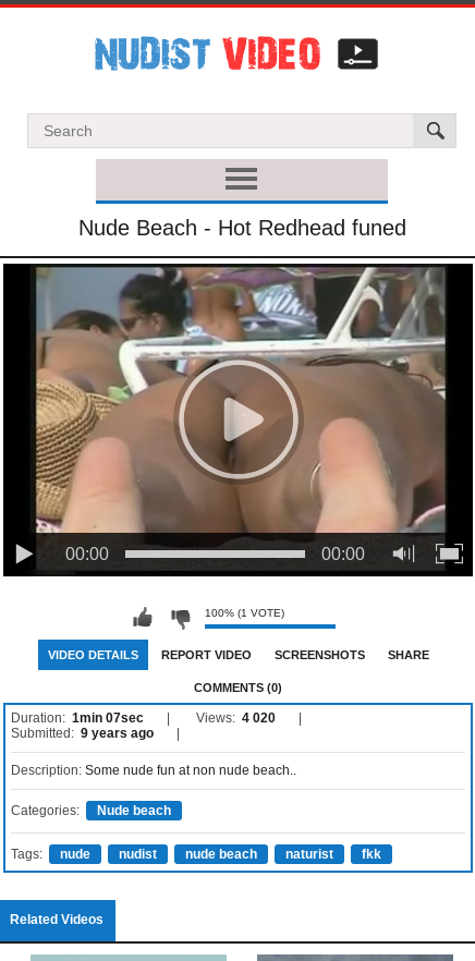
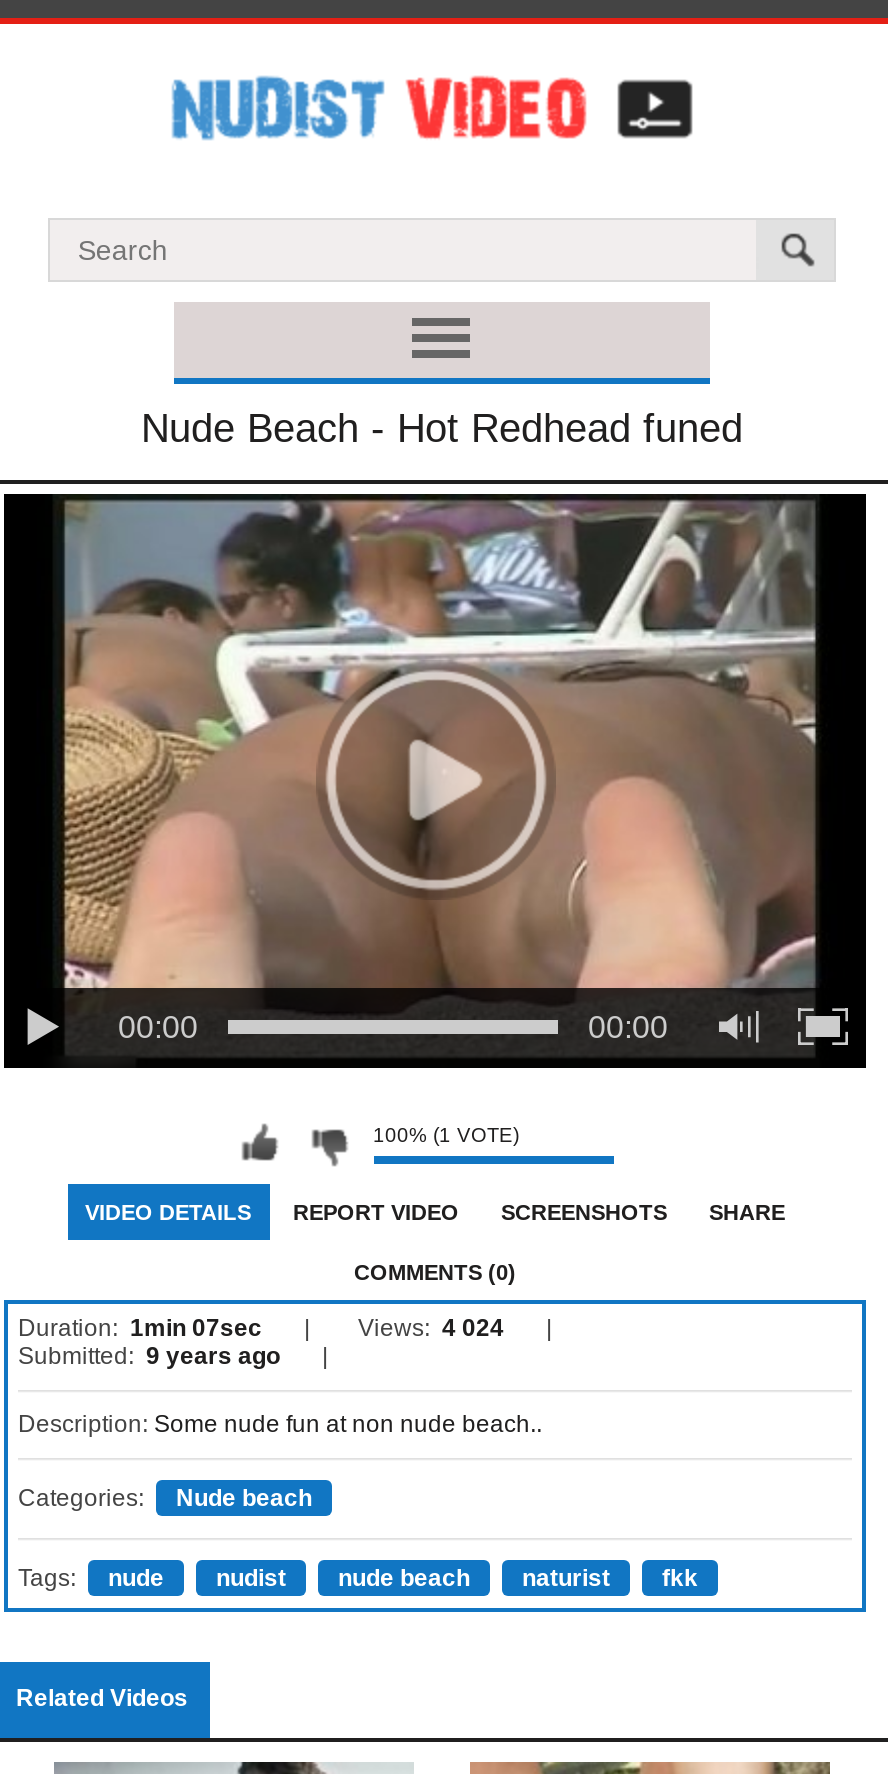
- Views: 4 020
+ Views: 4 024
